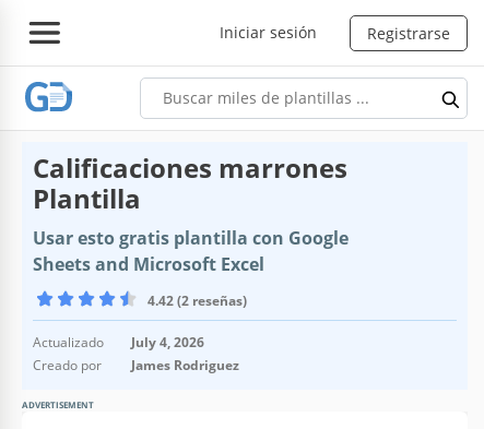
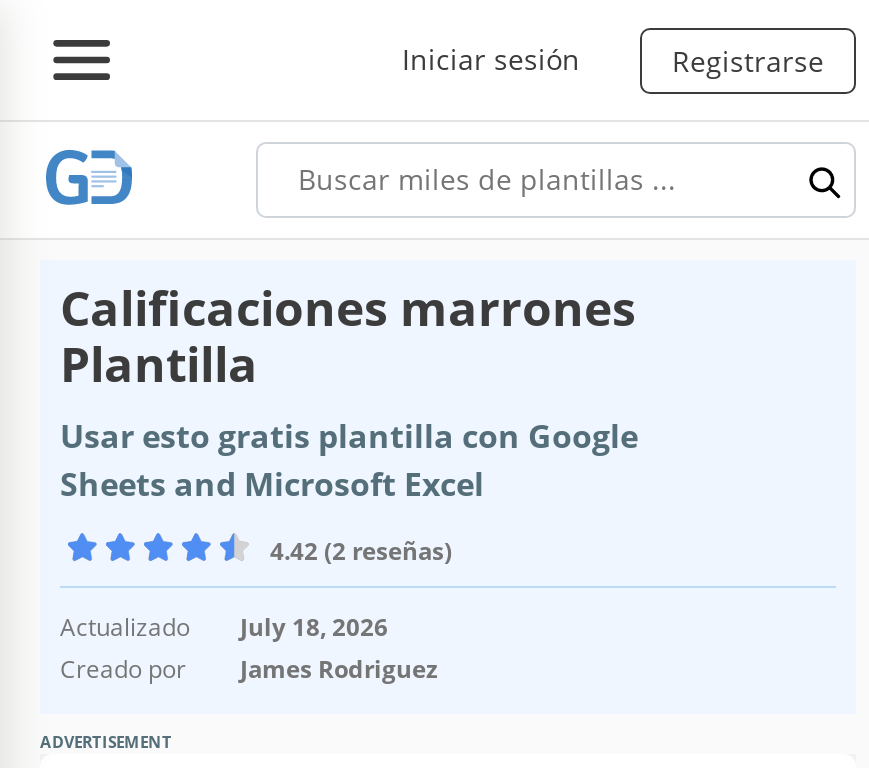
- Actualizado July 4, 2026
+ Actualizado July 18, 2026
